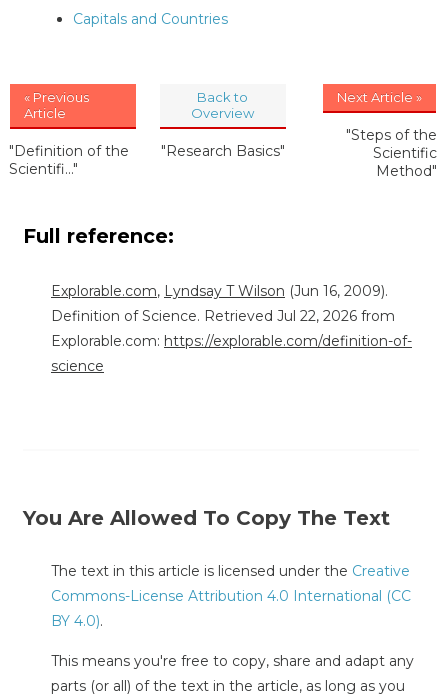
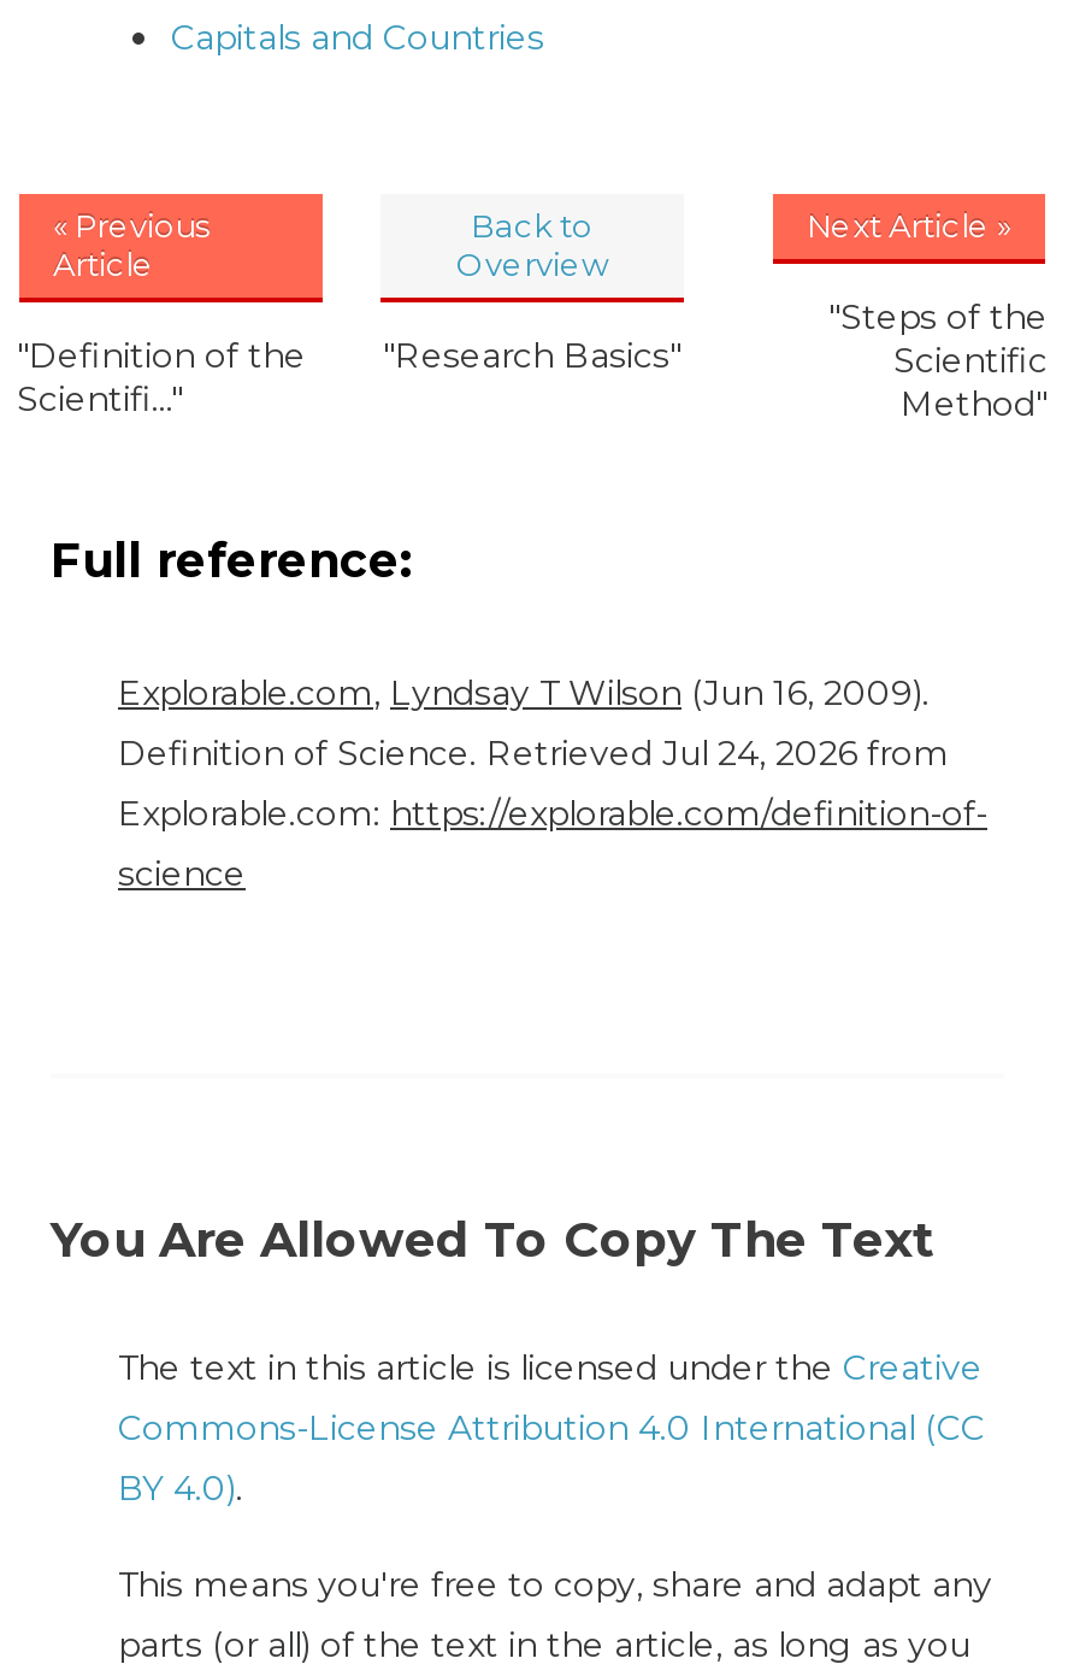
- Definition of Science. Retrieved Jul 22, 2026 from
+ Definition of Science. Retrieved Jul 24, 2026 from
